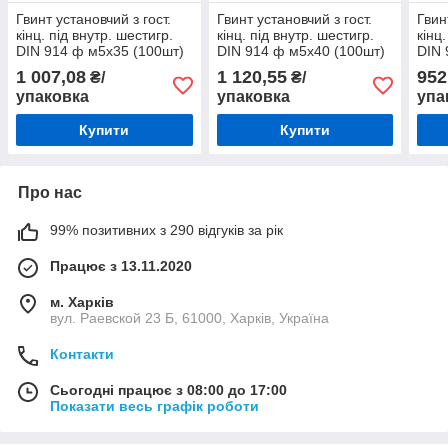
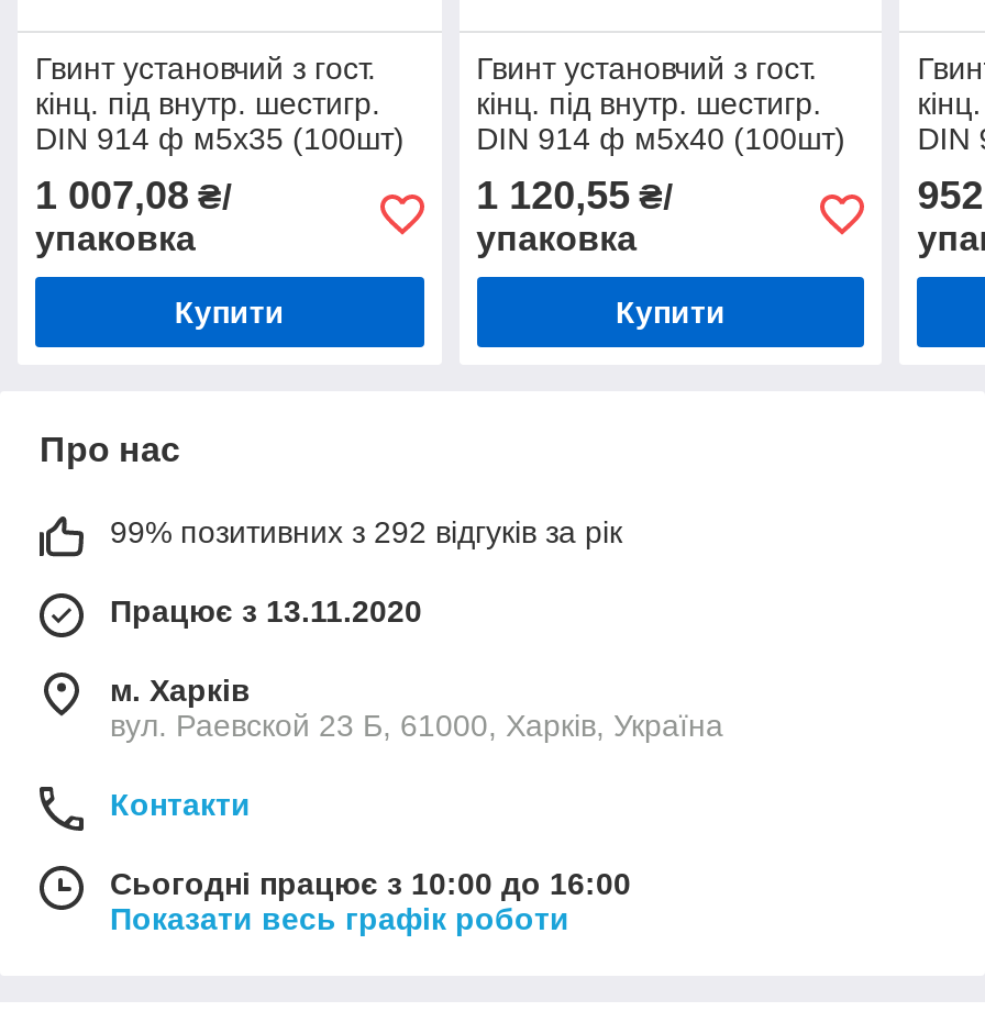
- 99% позитивних з 290 відгуків за рік
+ 99% позитивних з 292 відгуків за рік

- Сьогодні працює з 08:00 до 17:00
+ Сьогодні працює з 10:00 до 16:00
